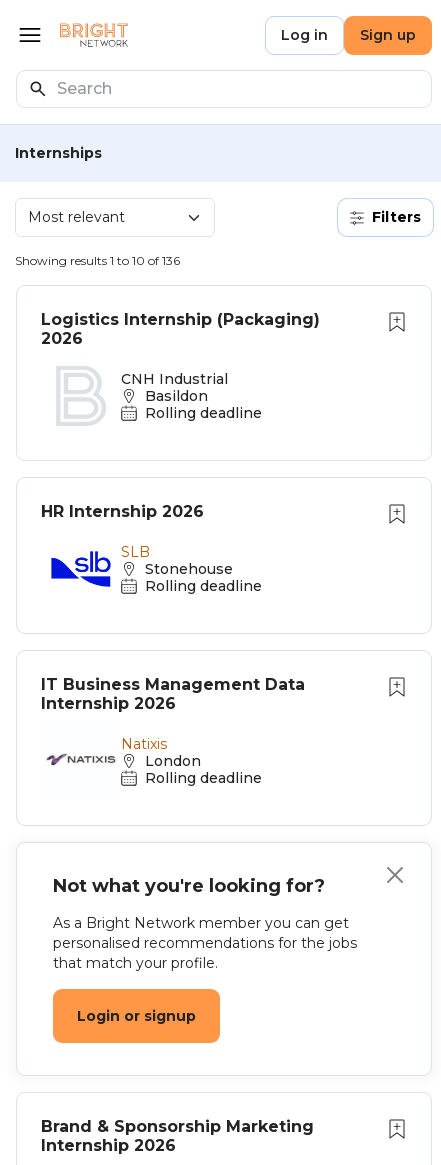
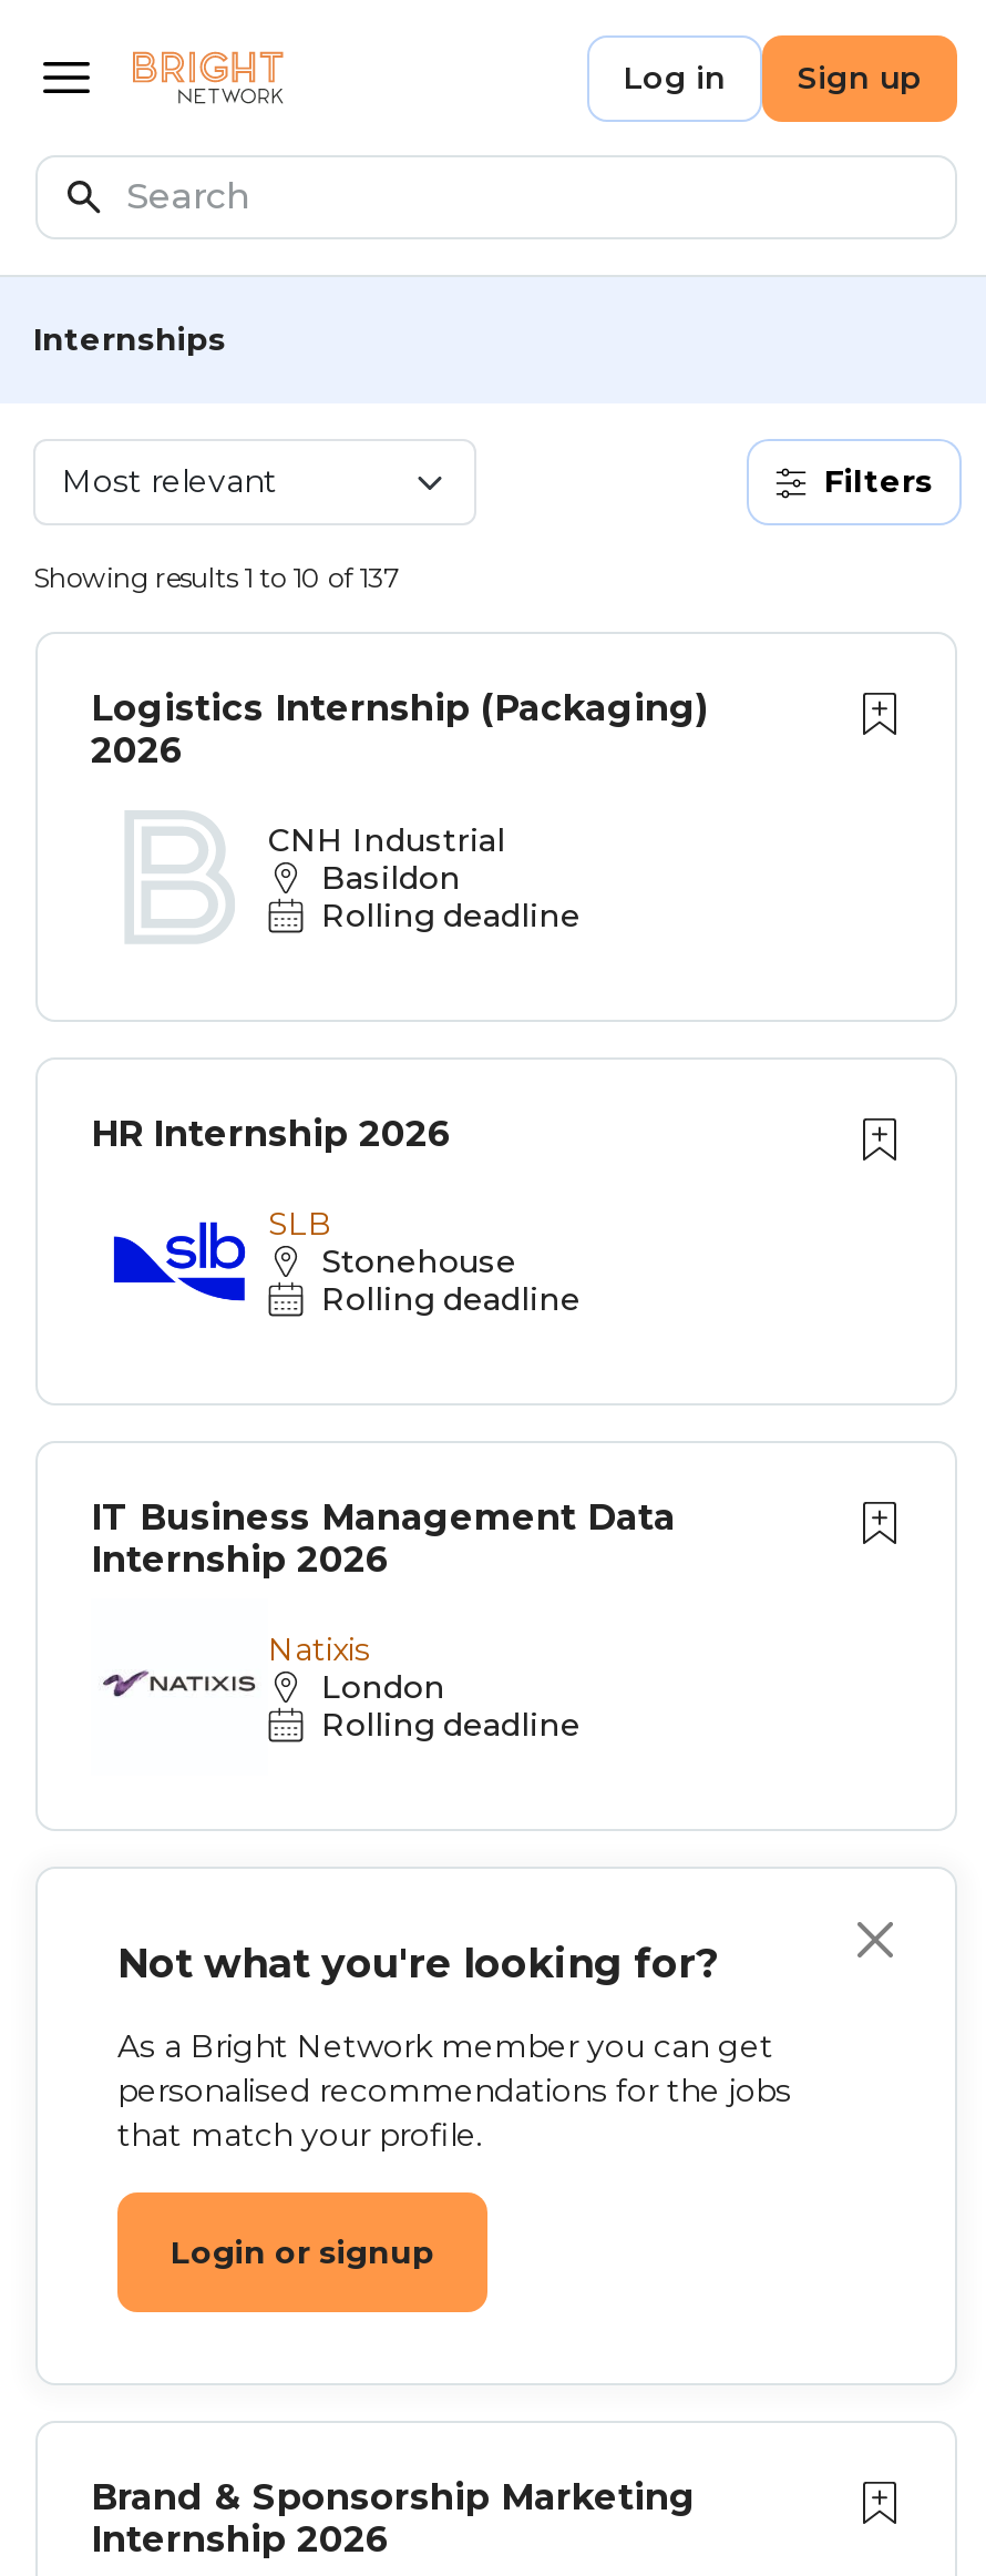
- Showing results 1 to 10 of 136
+ Showing results 1 to 10 of 137
